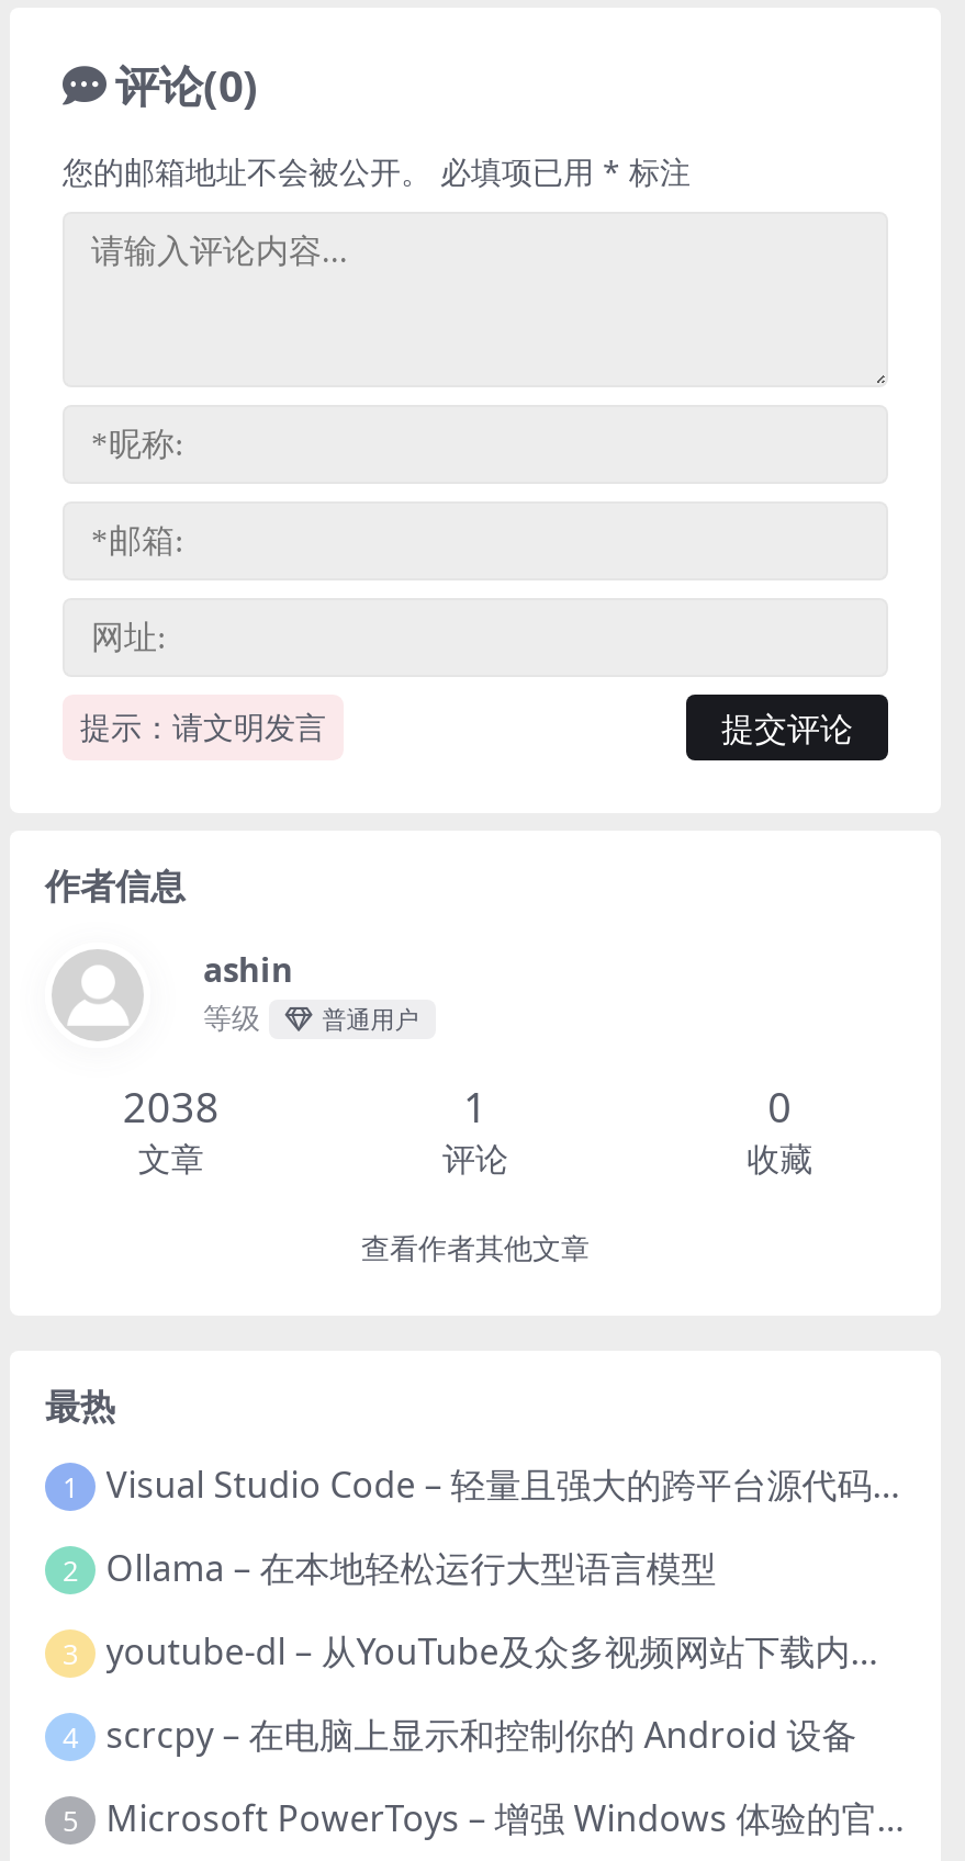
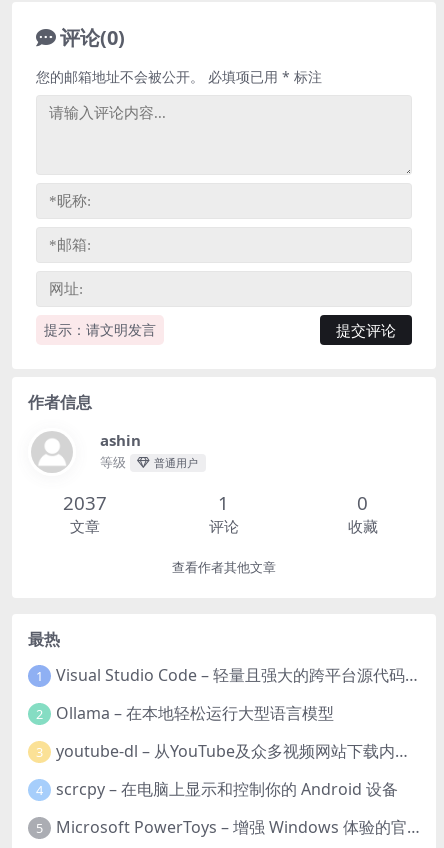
- 2038
+ 2037
